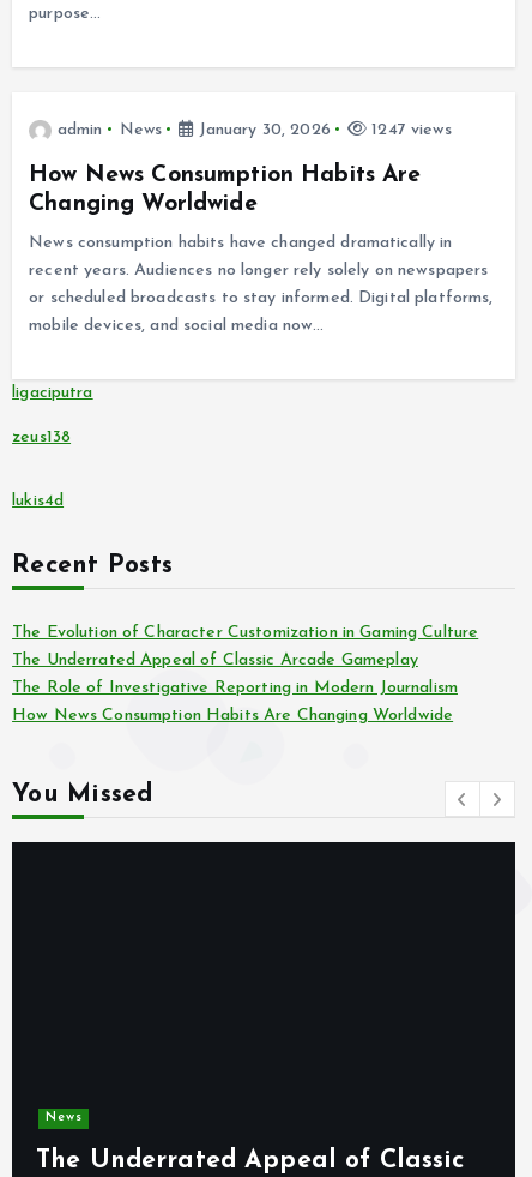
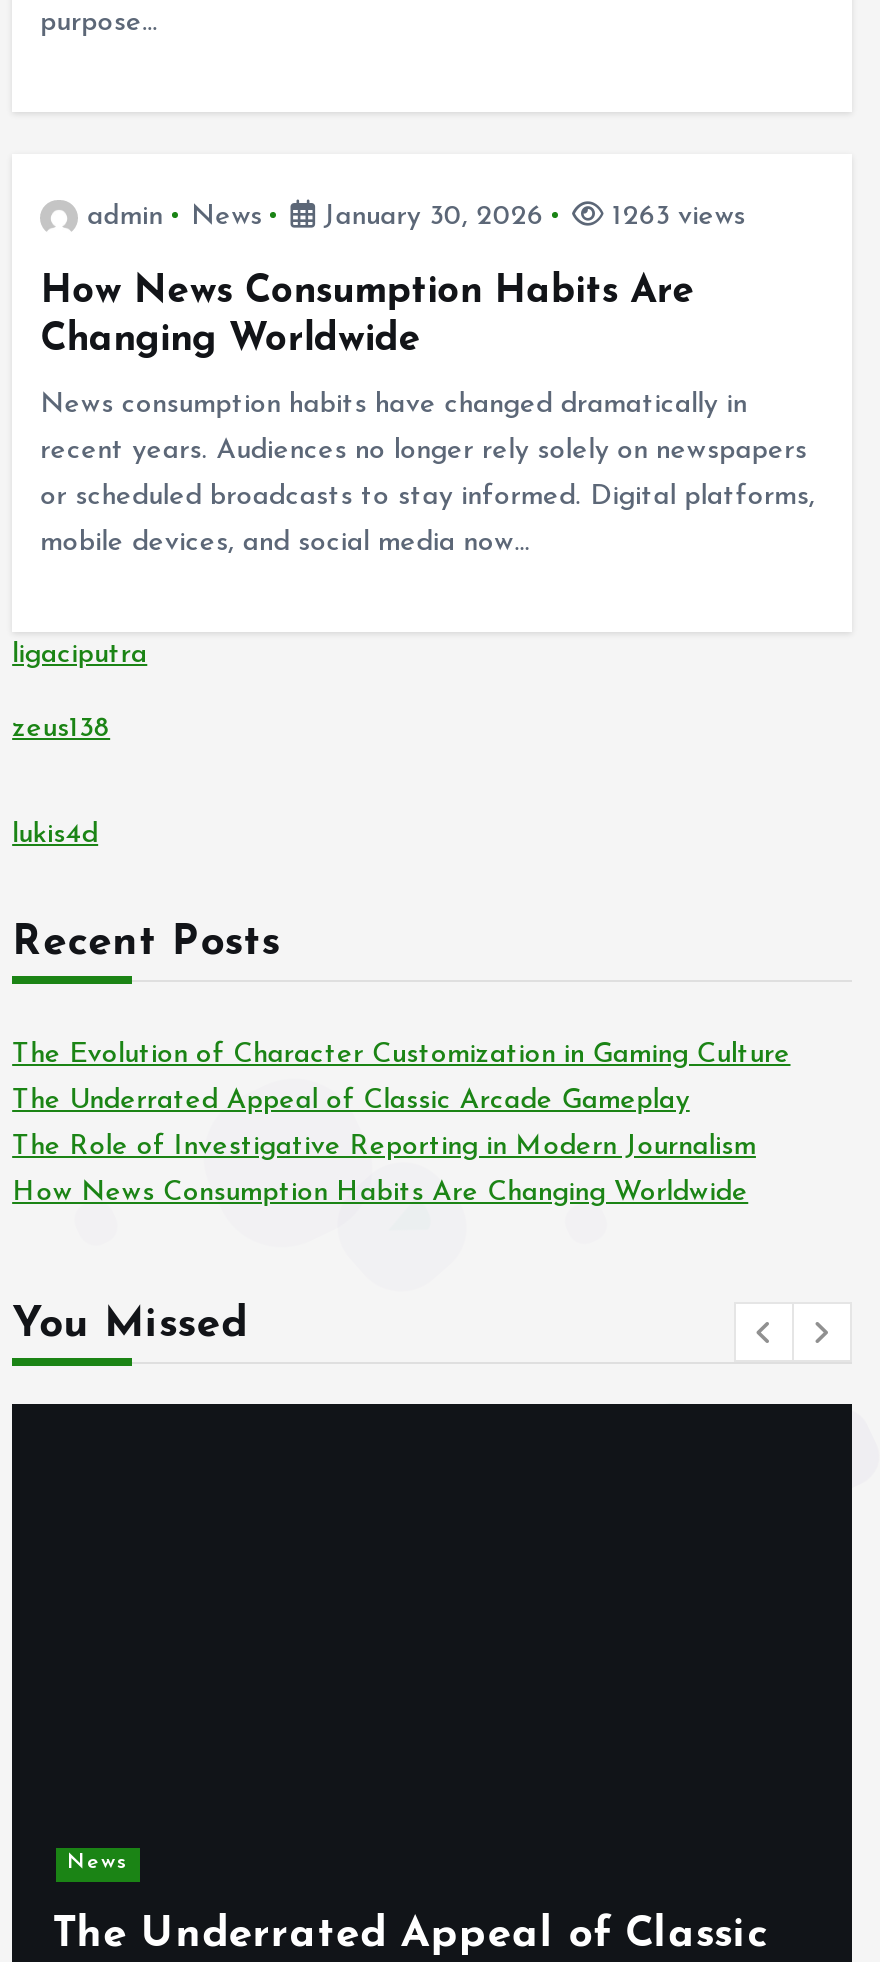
- 1247 views
+ 1263 views
